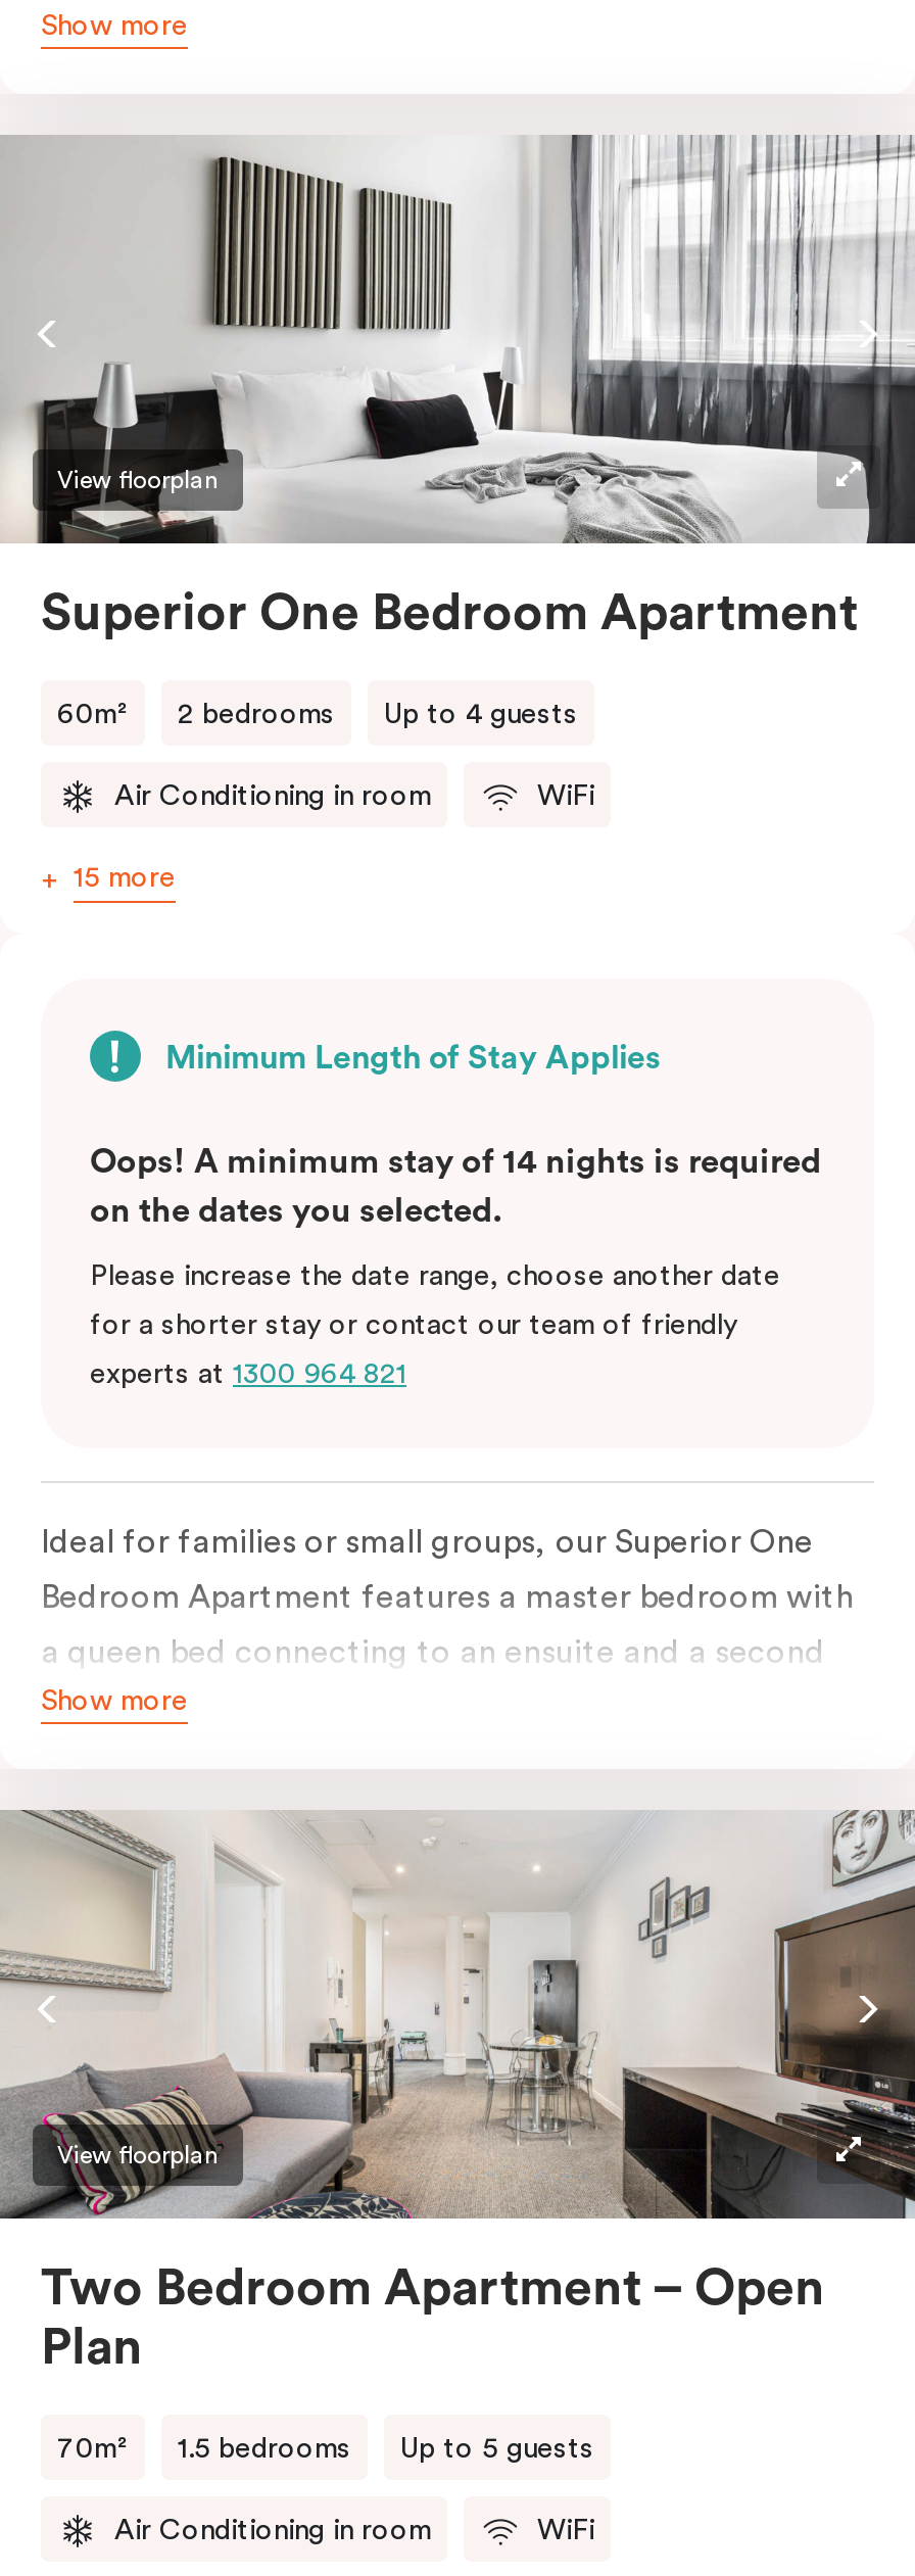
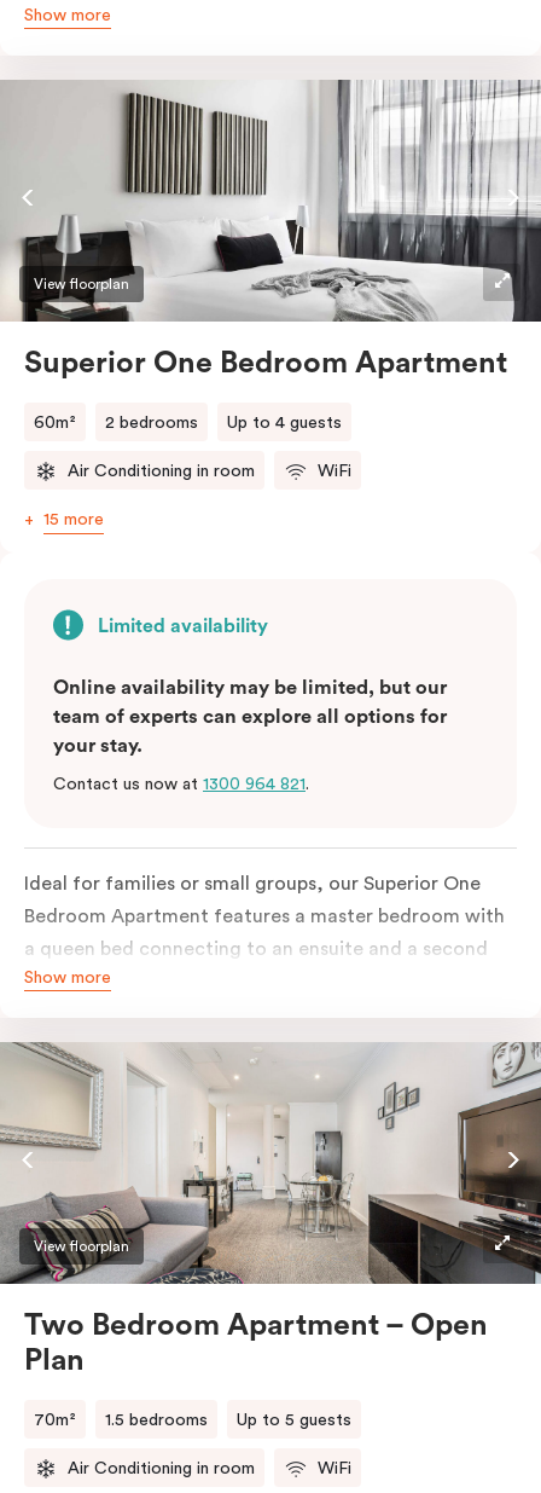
- Minimum Length of Stay Applies
- Oops! A minimum stay of 14 nights is required
- on the dates you selected.
- Please increase the date range, choose another date
- for a shorter stay or contact our team of friendly
- experts at 1300 964 821
+ Limited availability
+ Online availability may be limited, but our
+ team of experts can explore all options for
+ your stay.
+ Contact us now at 1300 964 821.
